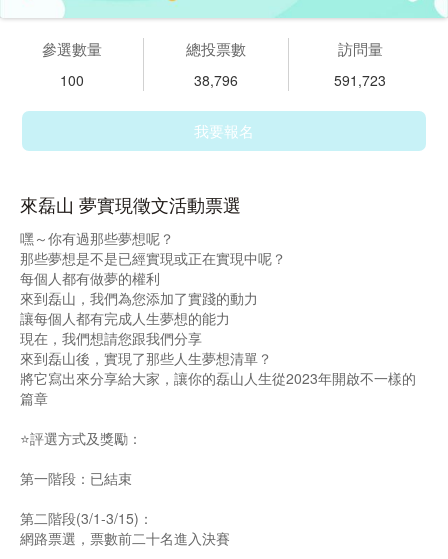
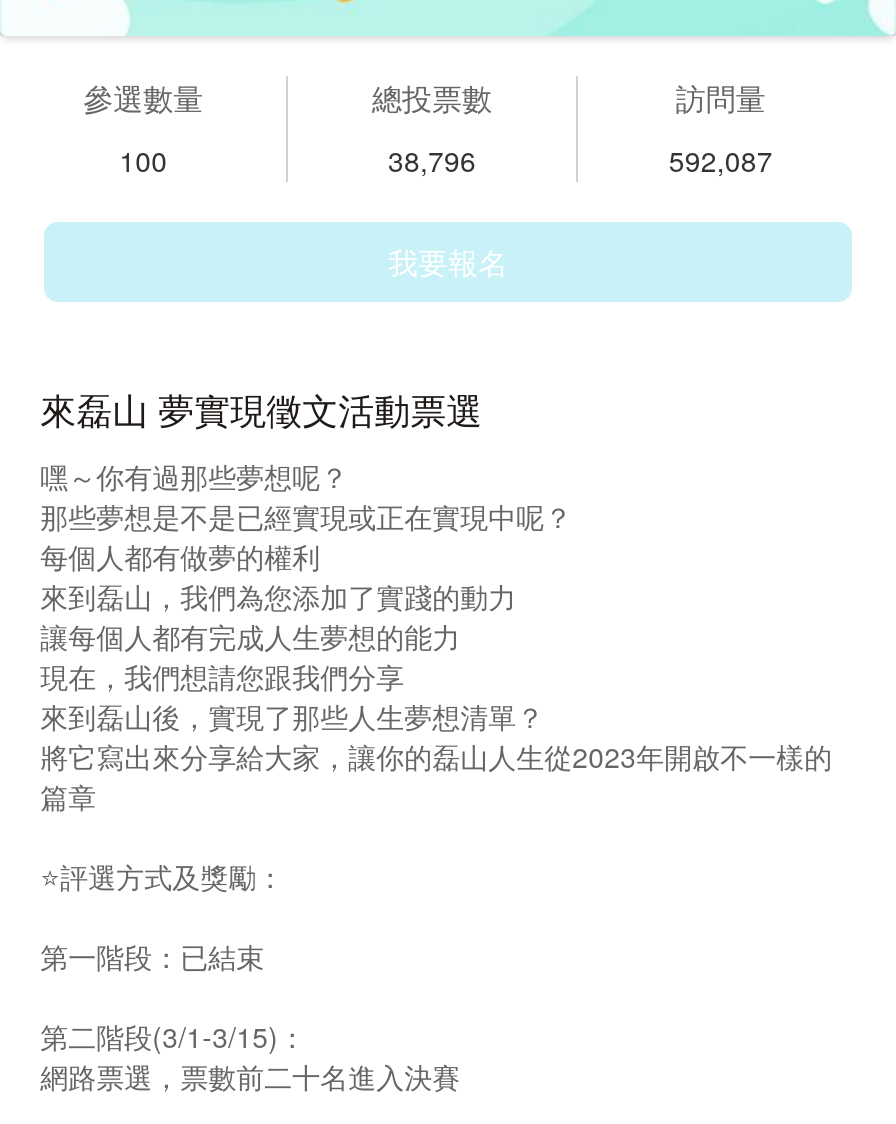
- 591,723
+ 592,087
